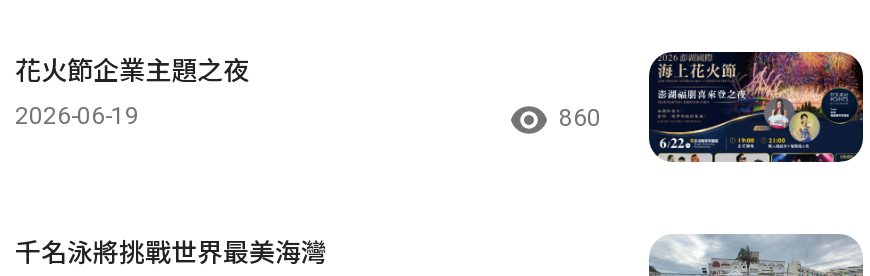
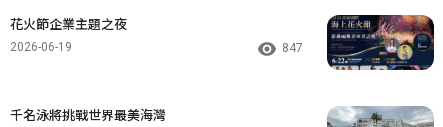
- 860
+ 847
